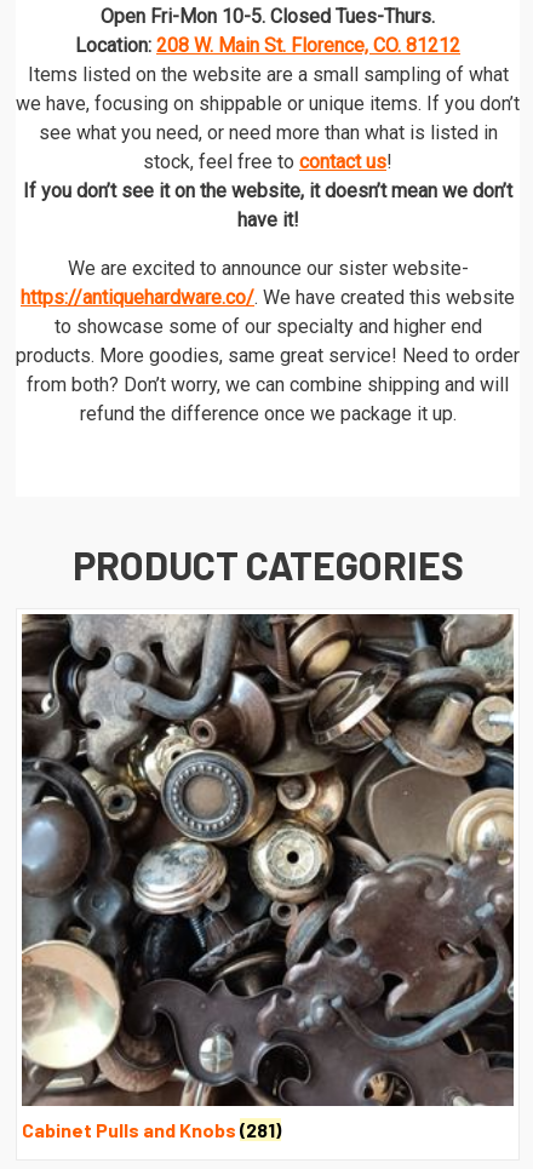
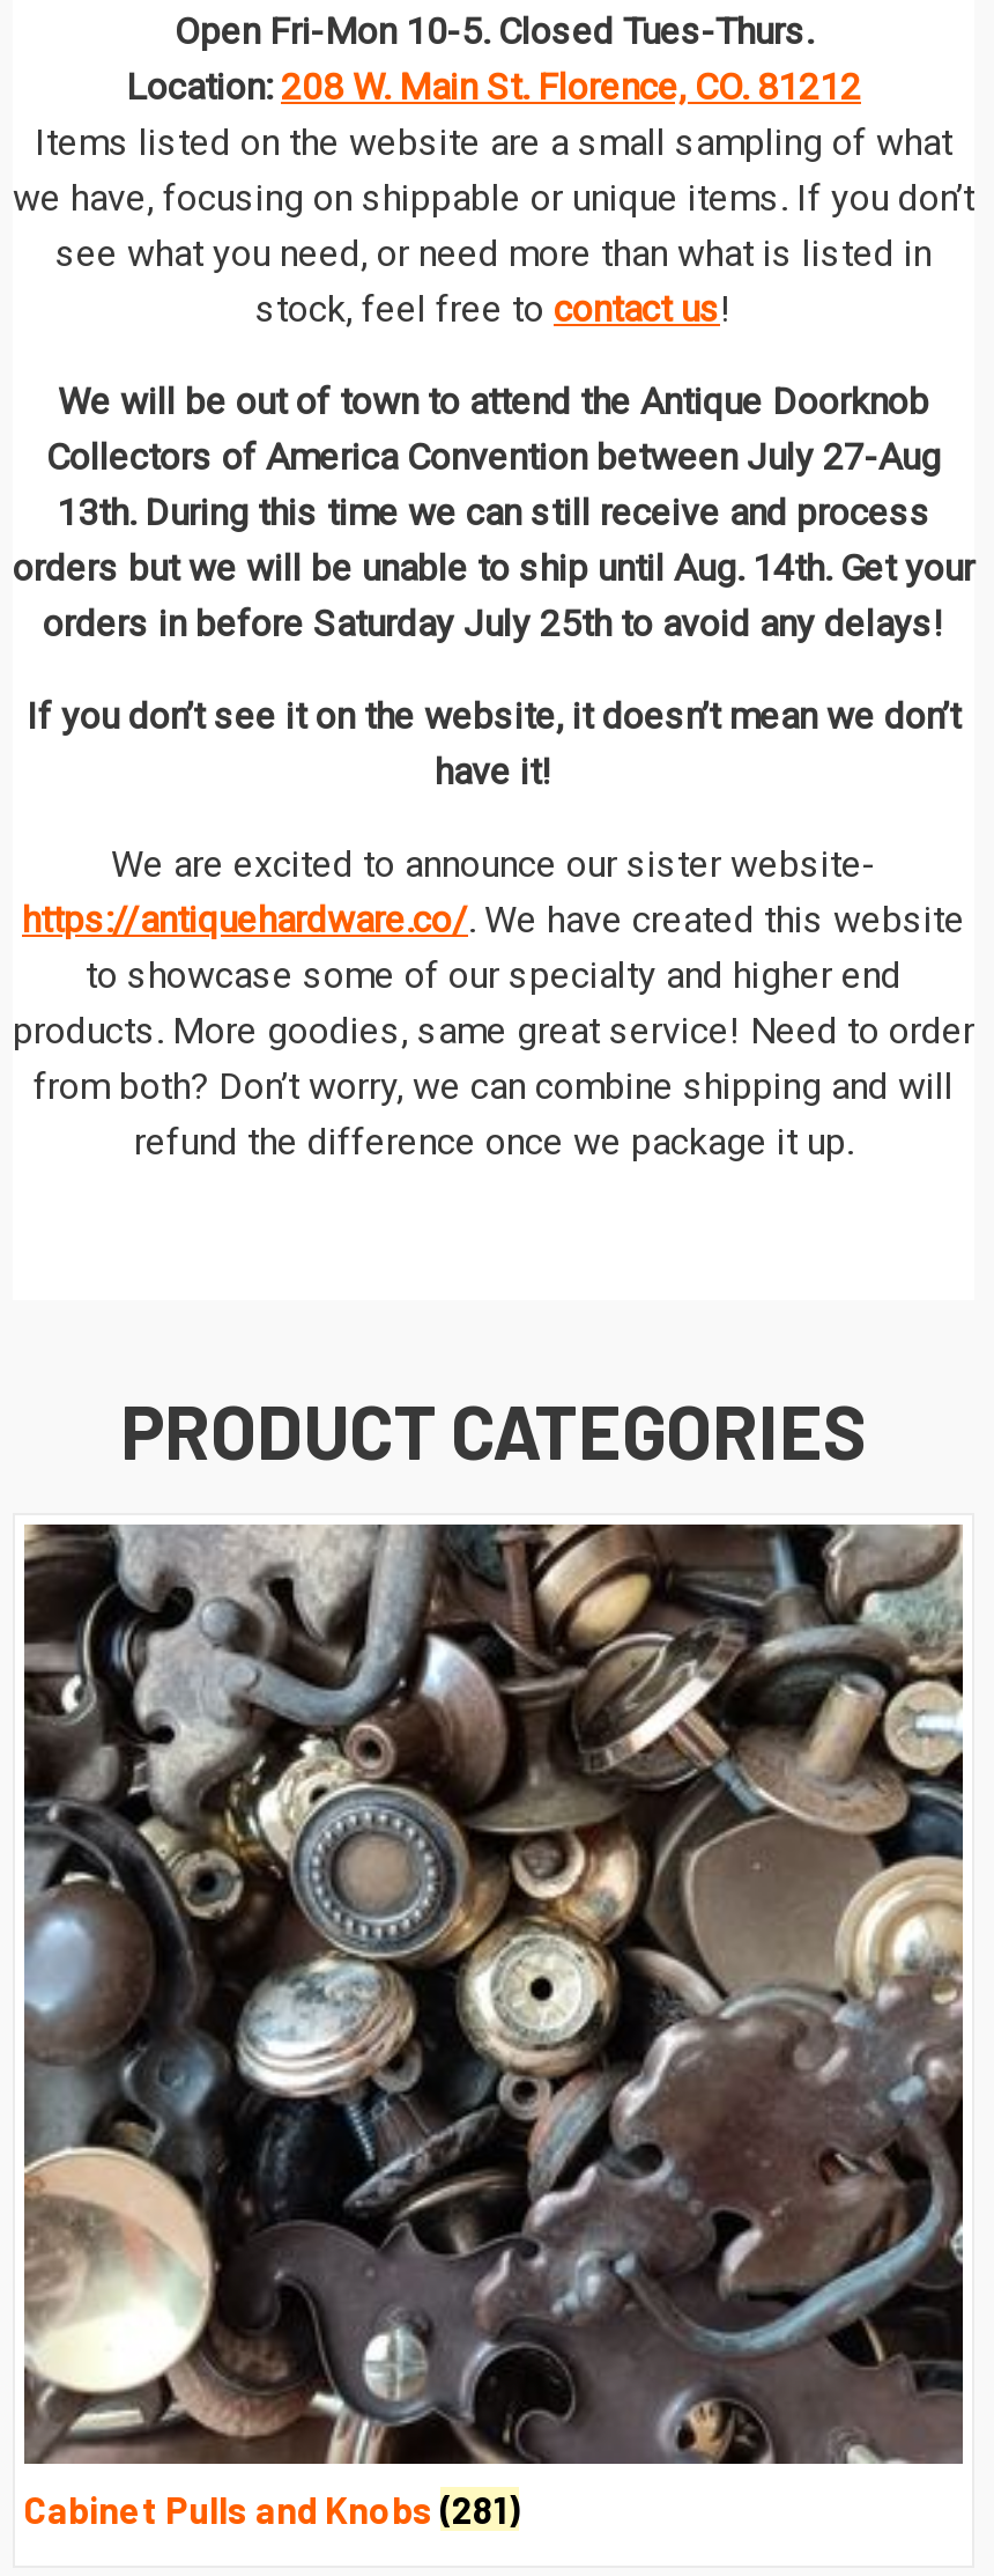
+ We will be out of town to attend the Antique Doorknob
+ Collectors of America Convention between July 27-Aug
+ 13th. During this time we can still receive and process
+ orders but we will be unable to ship until Aug. 14th. Get your
+ orders in before Saturday July 25th to avoid any delays!
